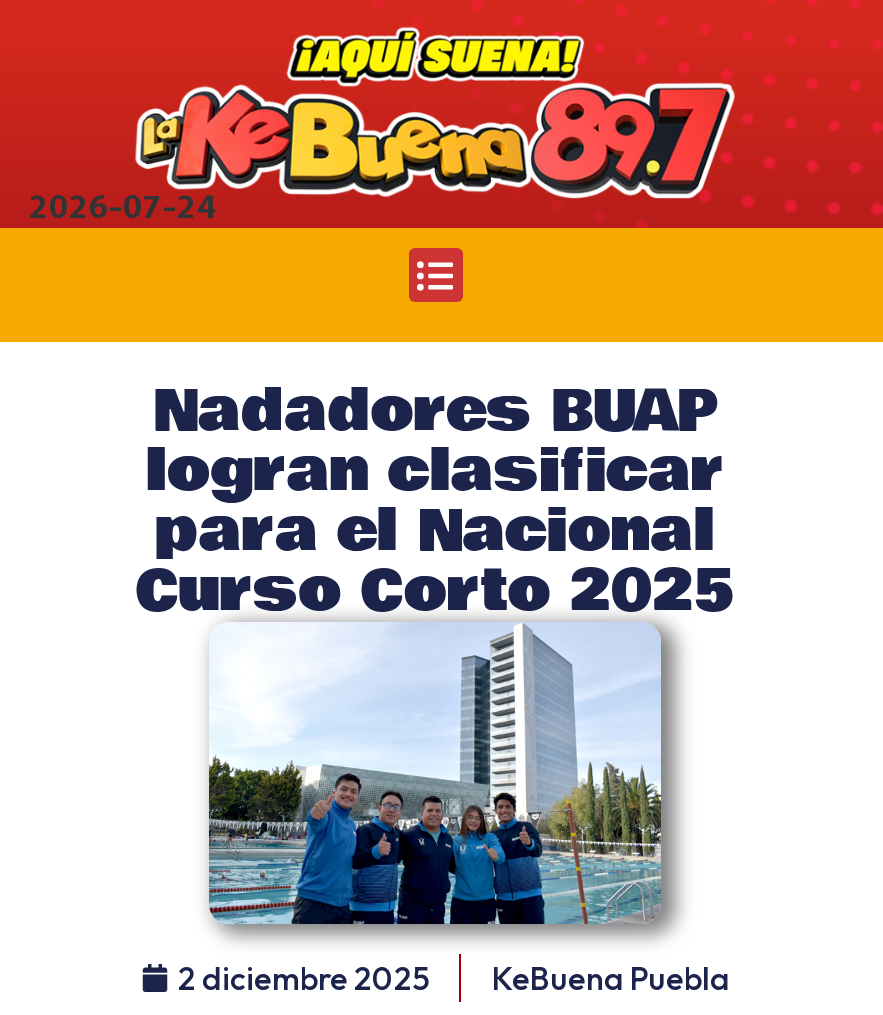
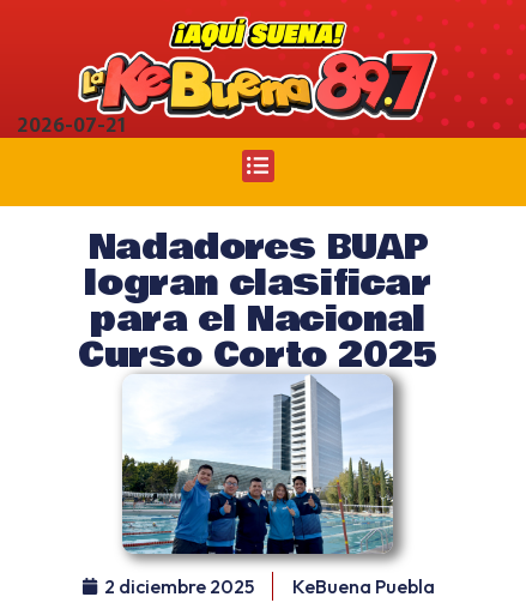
- 2026-07-24
+ 2026-07-21
